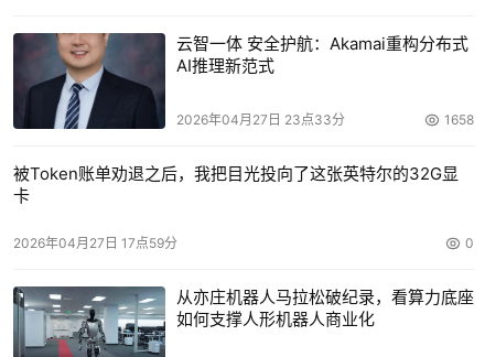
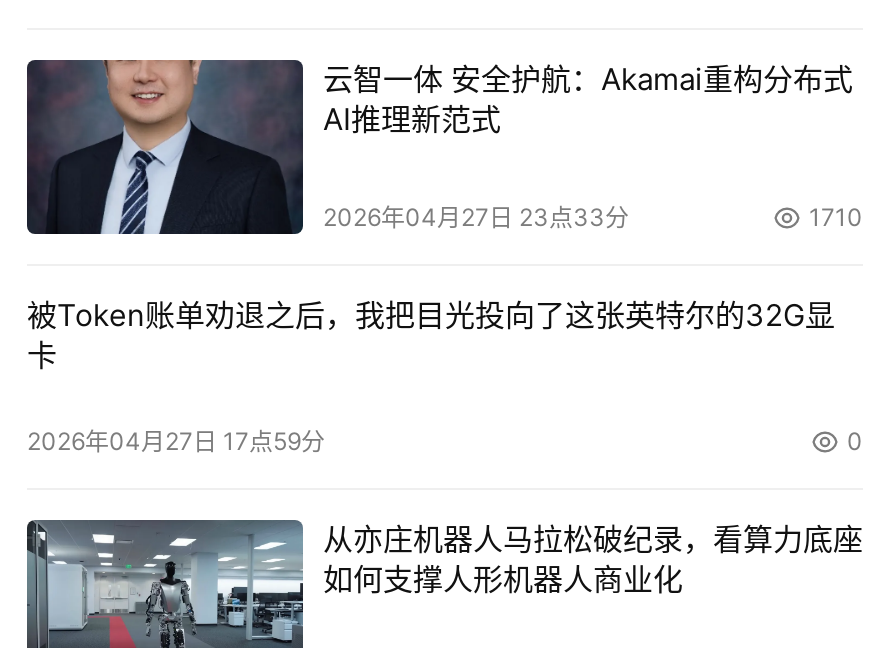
- 1658
+ 1710
